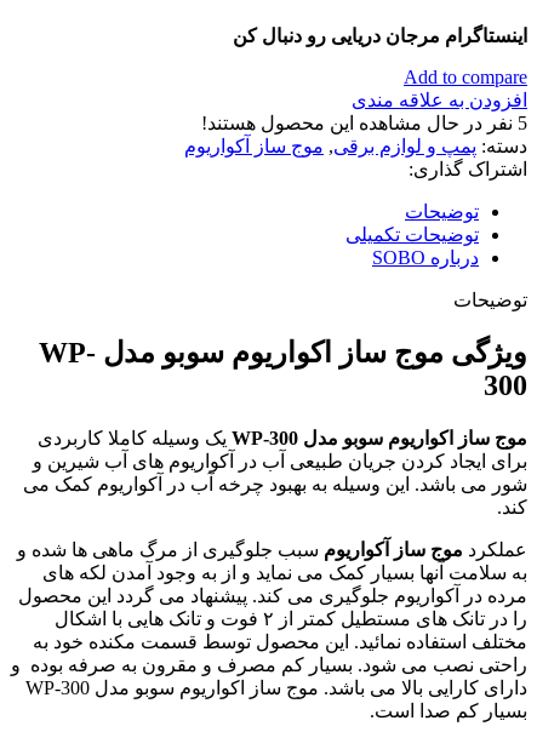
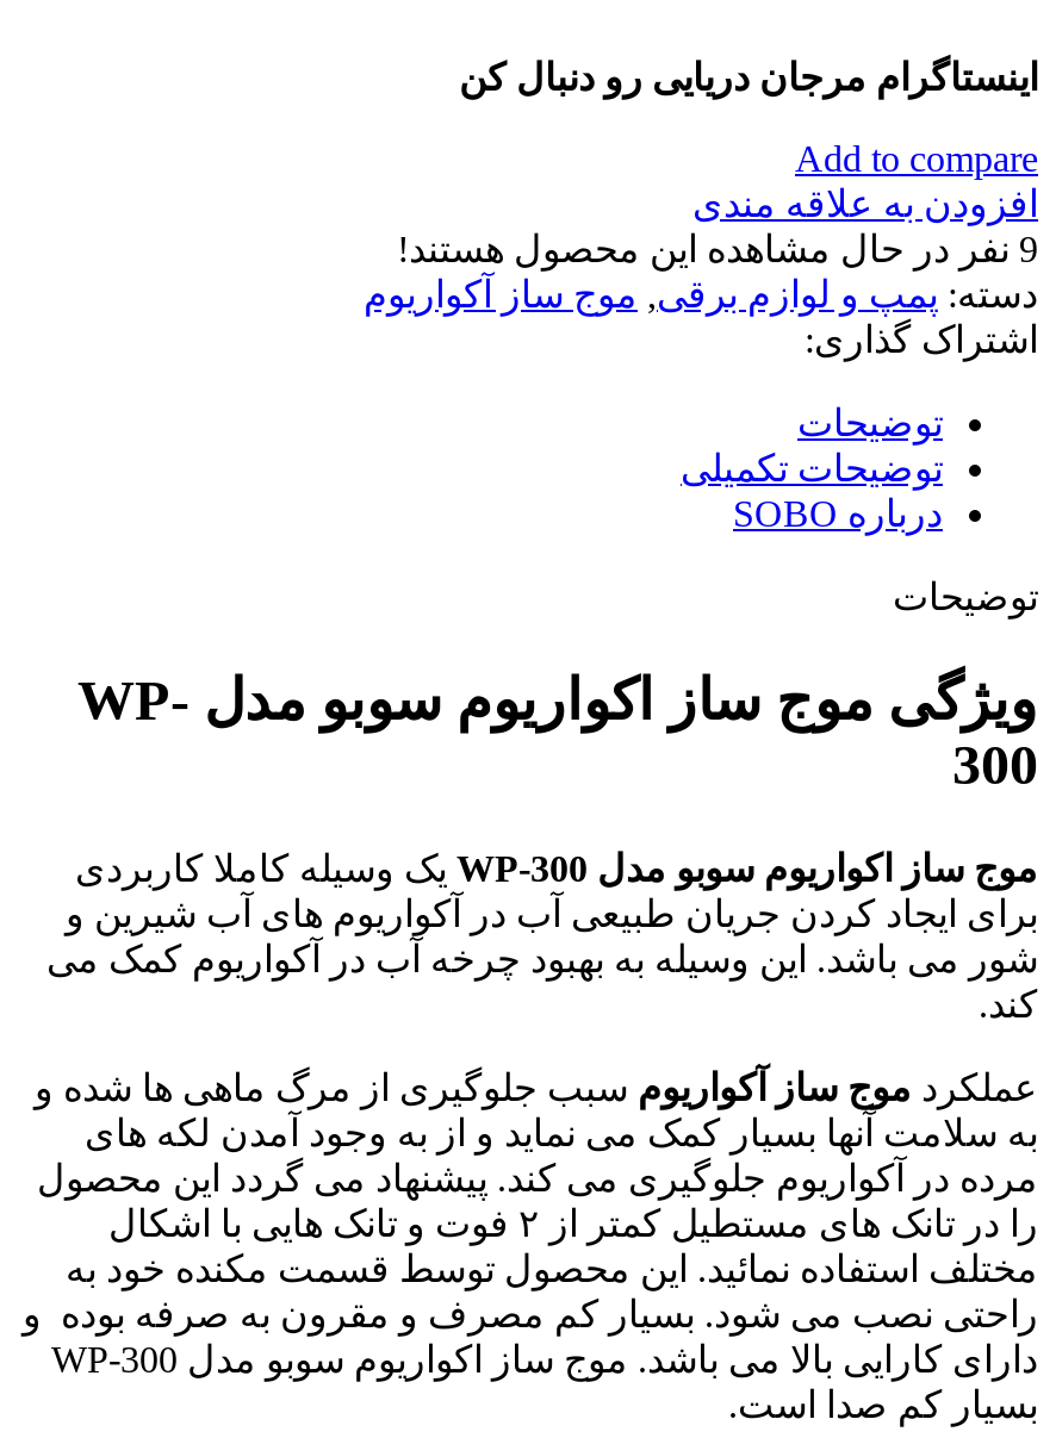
- 5 نفر در حال مشاهده این محصول هستند!
+ 9 نفر در حال مشاهده این محصول هستند!
